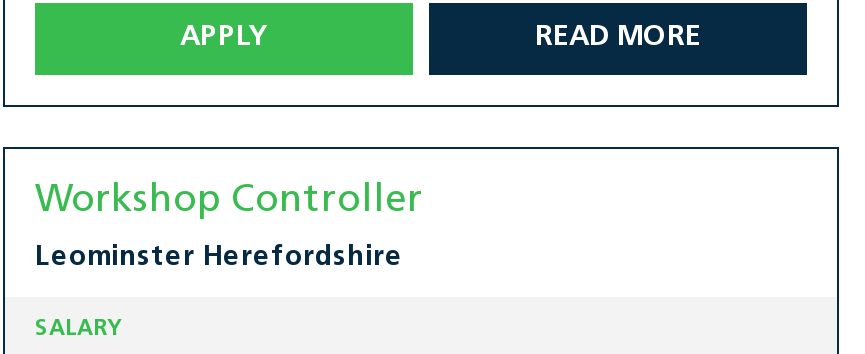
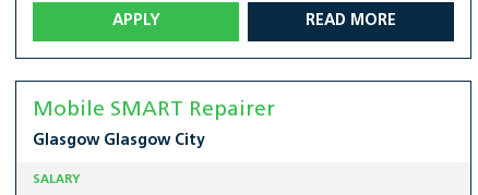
- Workshop Controller
+ Mobile SMART Repairer

- Leominster Herefordshire
+ Glasgow Glasgow City
